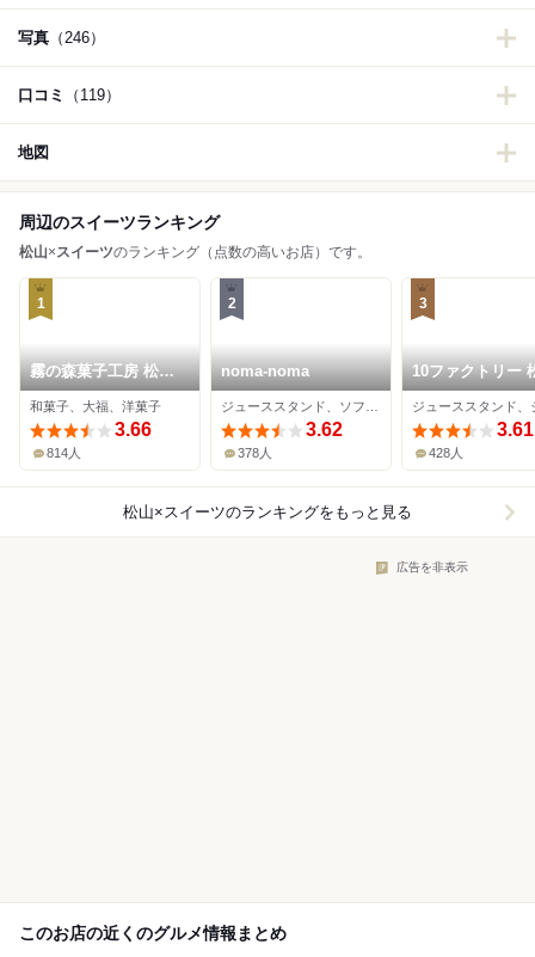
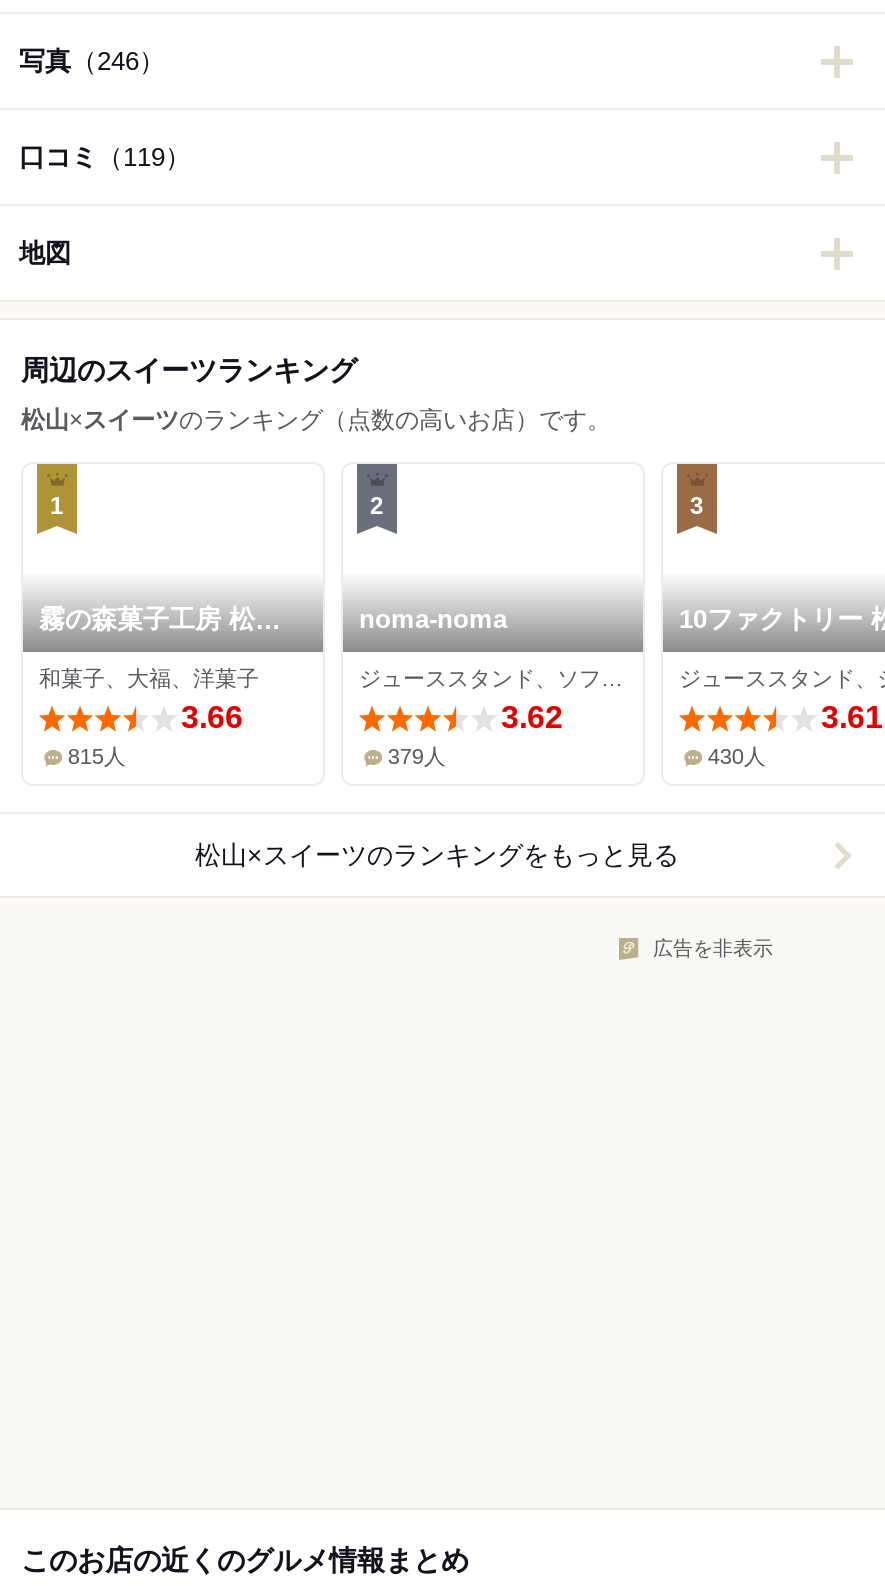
- 814人
+ 815人

- 378人
+ 379人

- 428人
+ 430人
